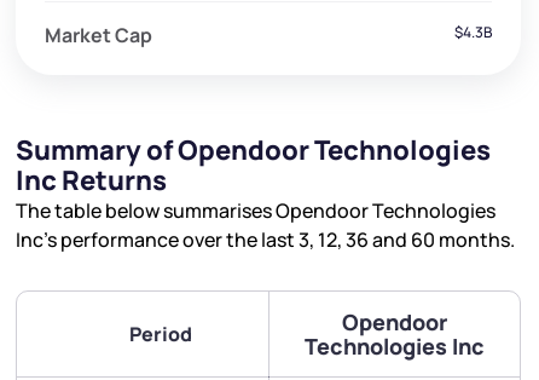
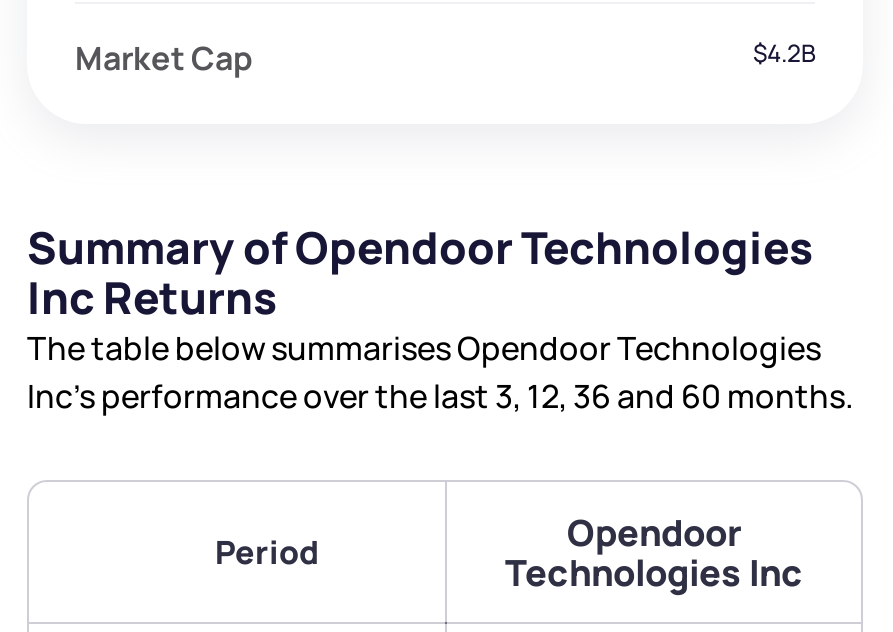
- $4.3B
+ $4.2B
